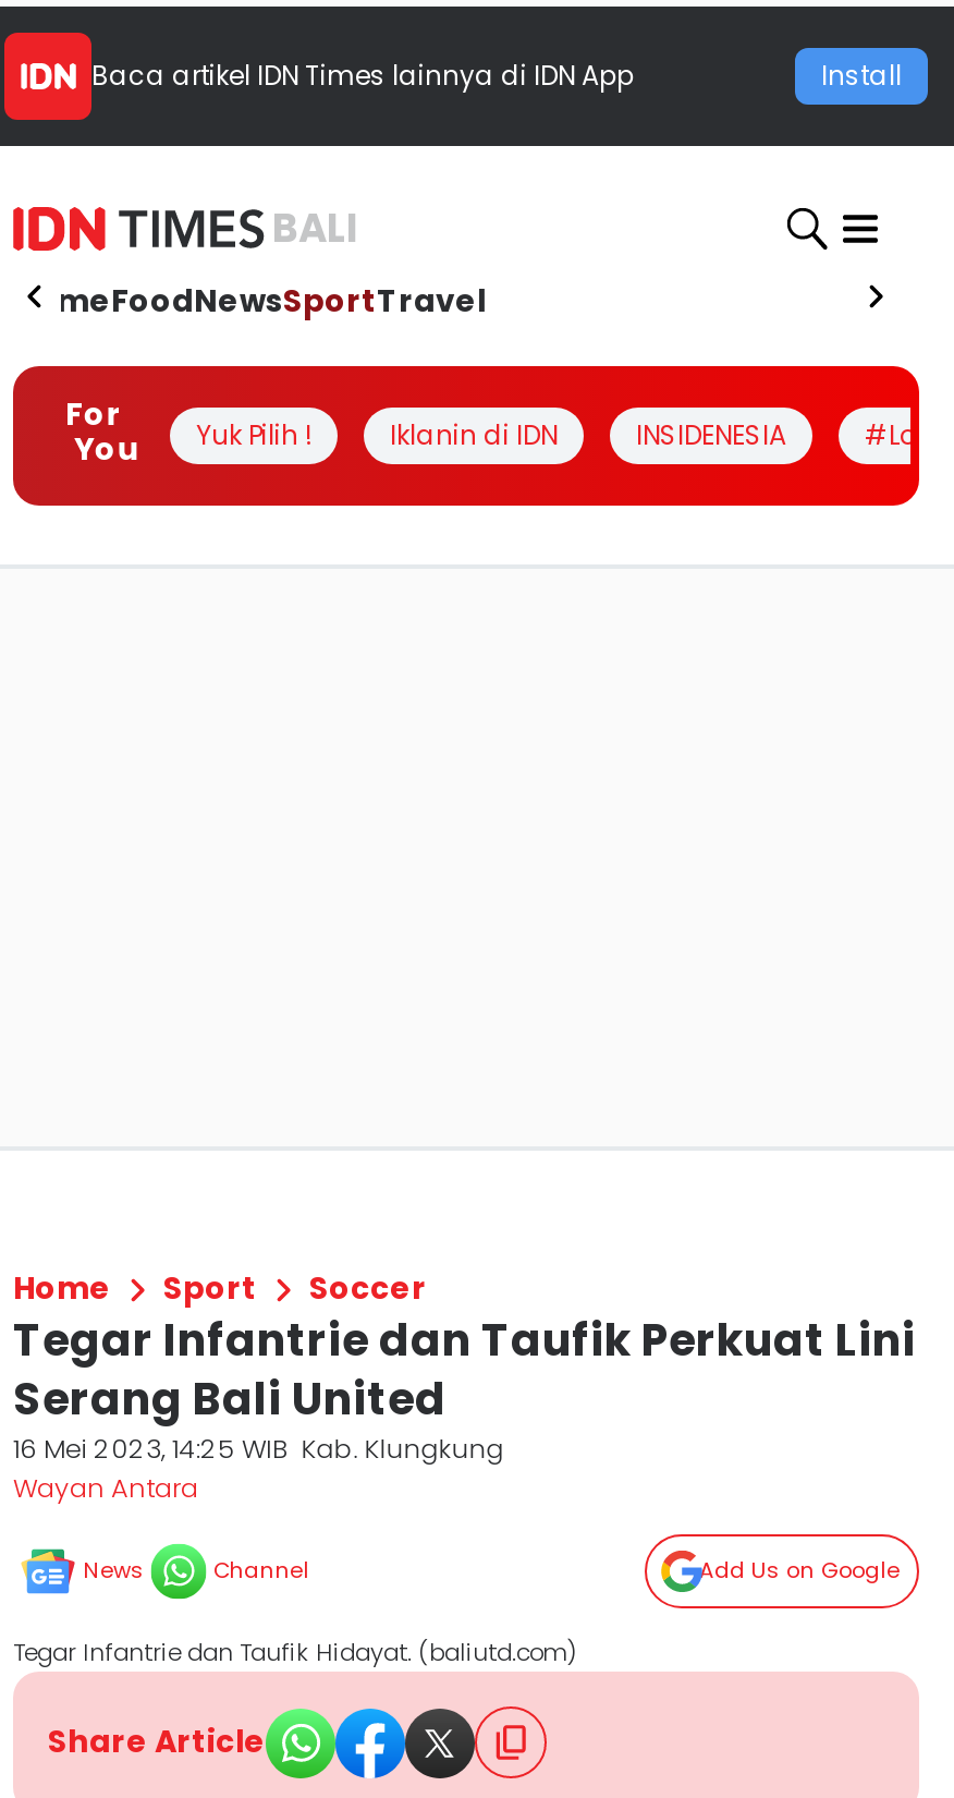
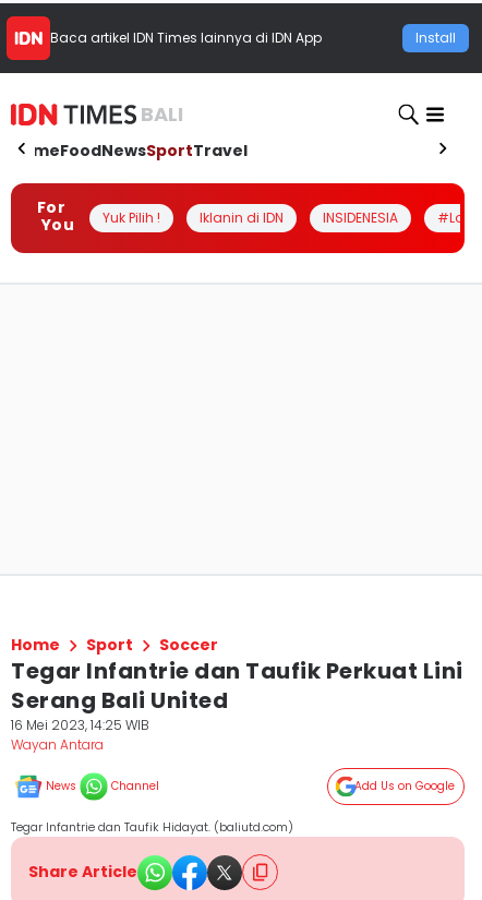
- 16 Mei 2023, 14:25 WIB Kab. Klungkung
+ 16 Mei 2023, 14:25 WIB
